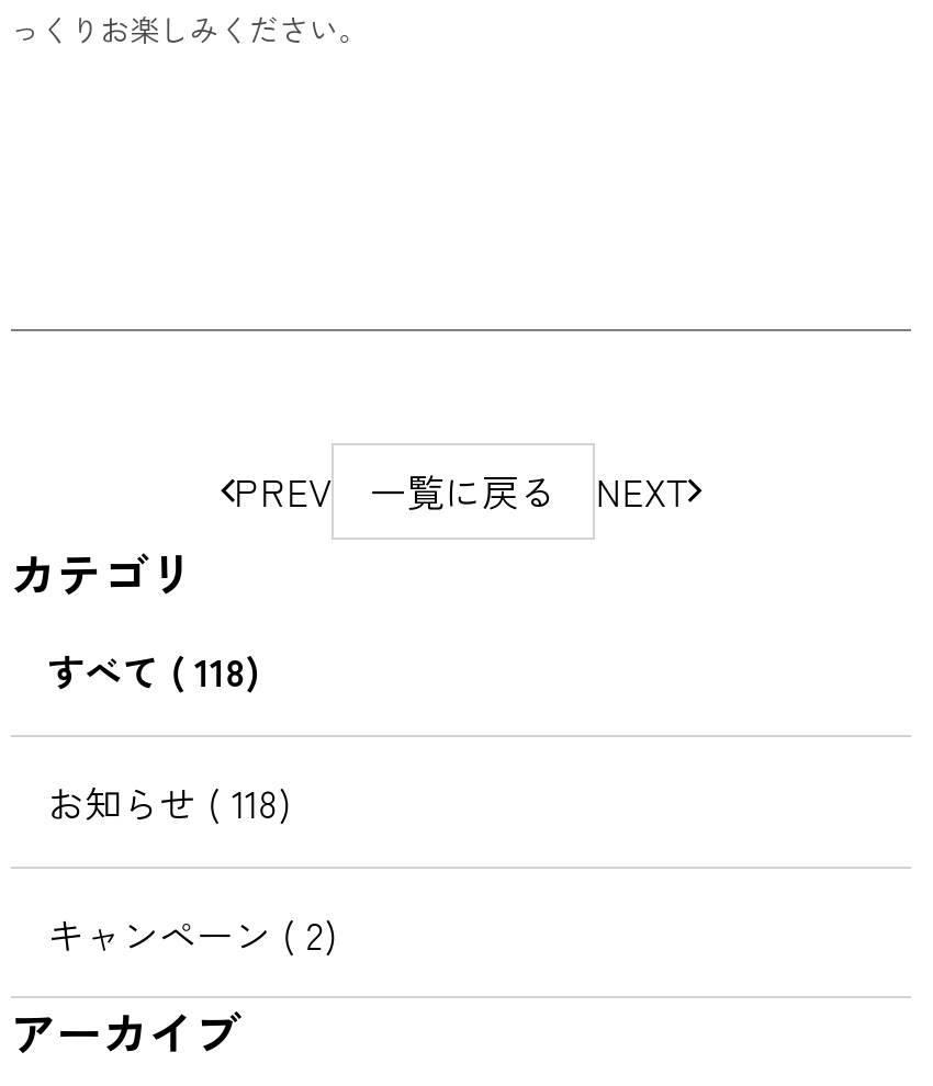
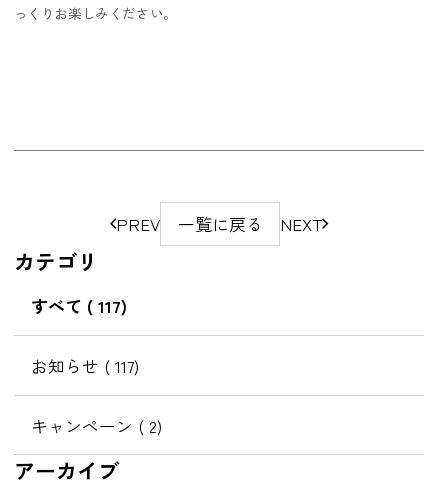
- すべて( 118)
+ すべて( 117)

- お知らせ( 118)
+ お知らせ( 117)
